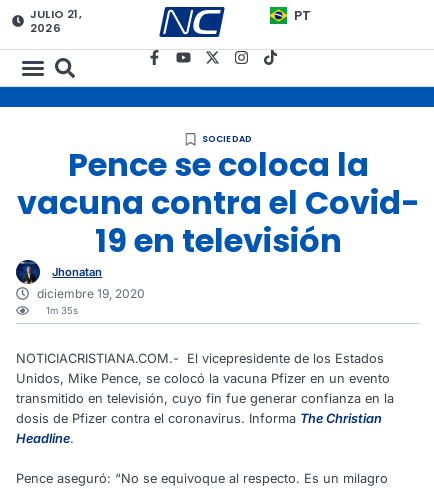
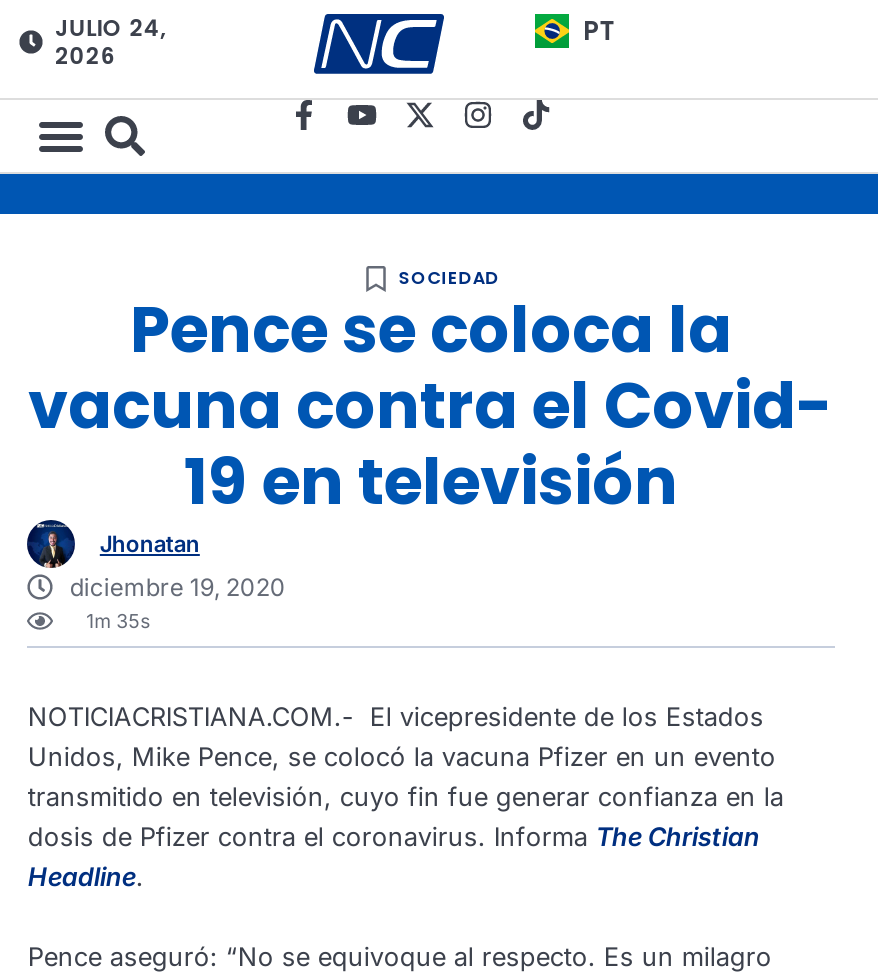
- JULIO 21,
+ JULIO 24,
